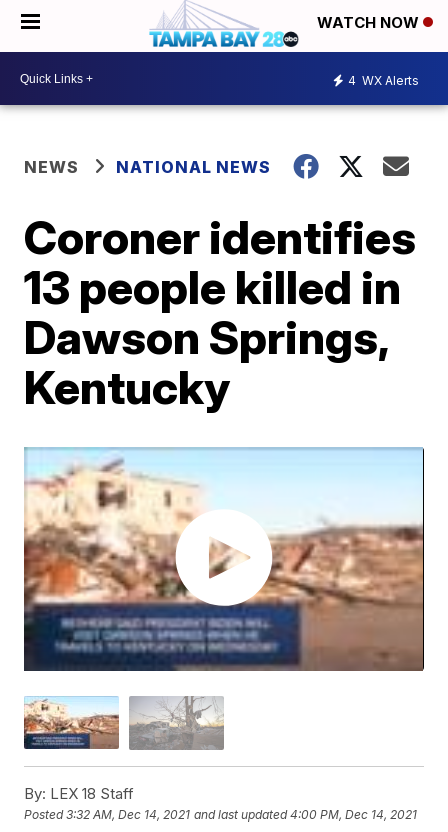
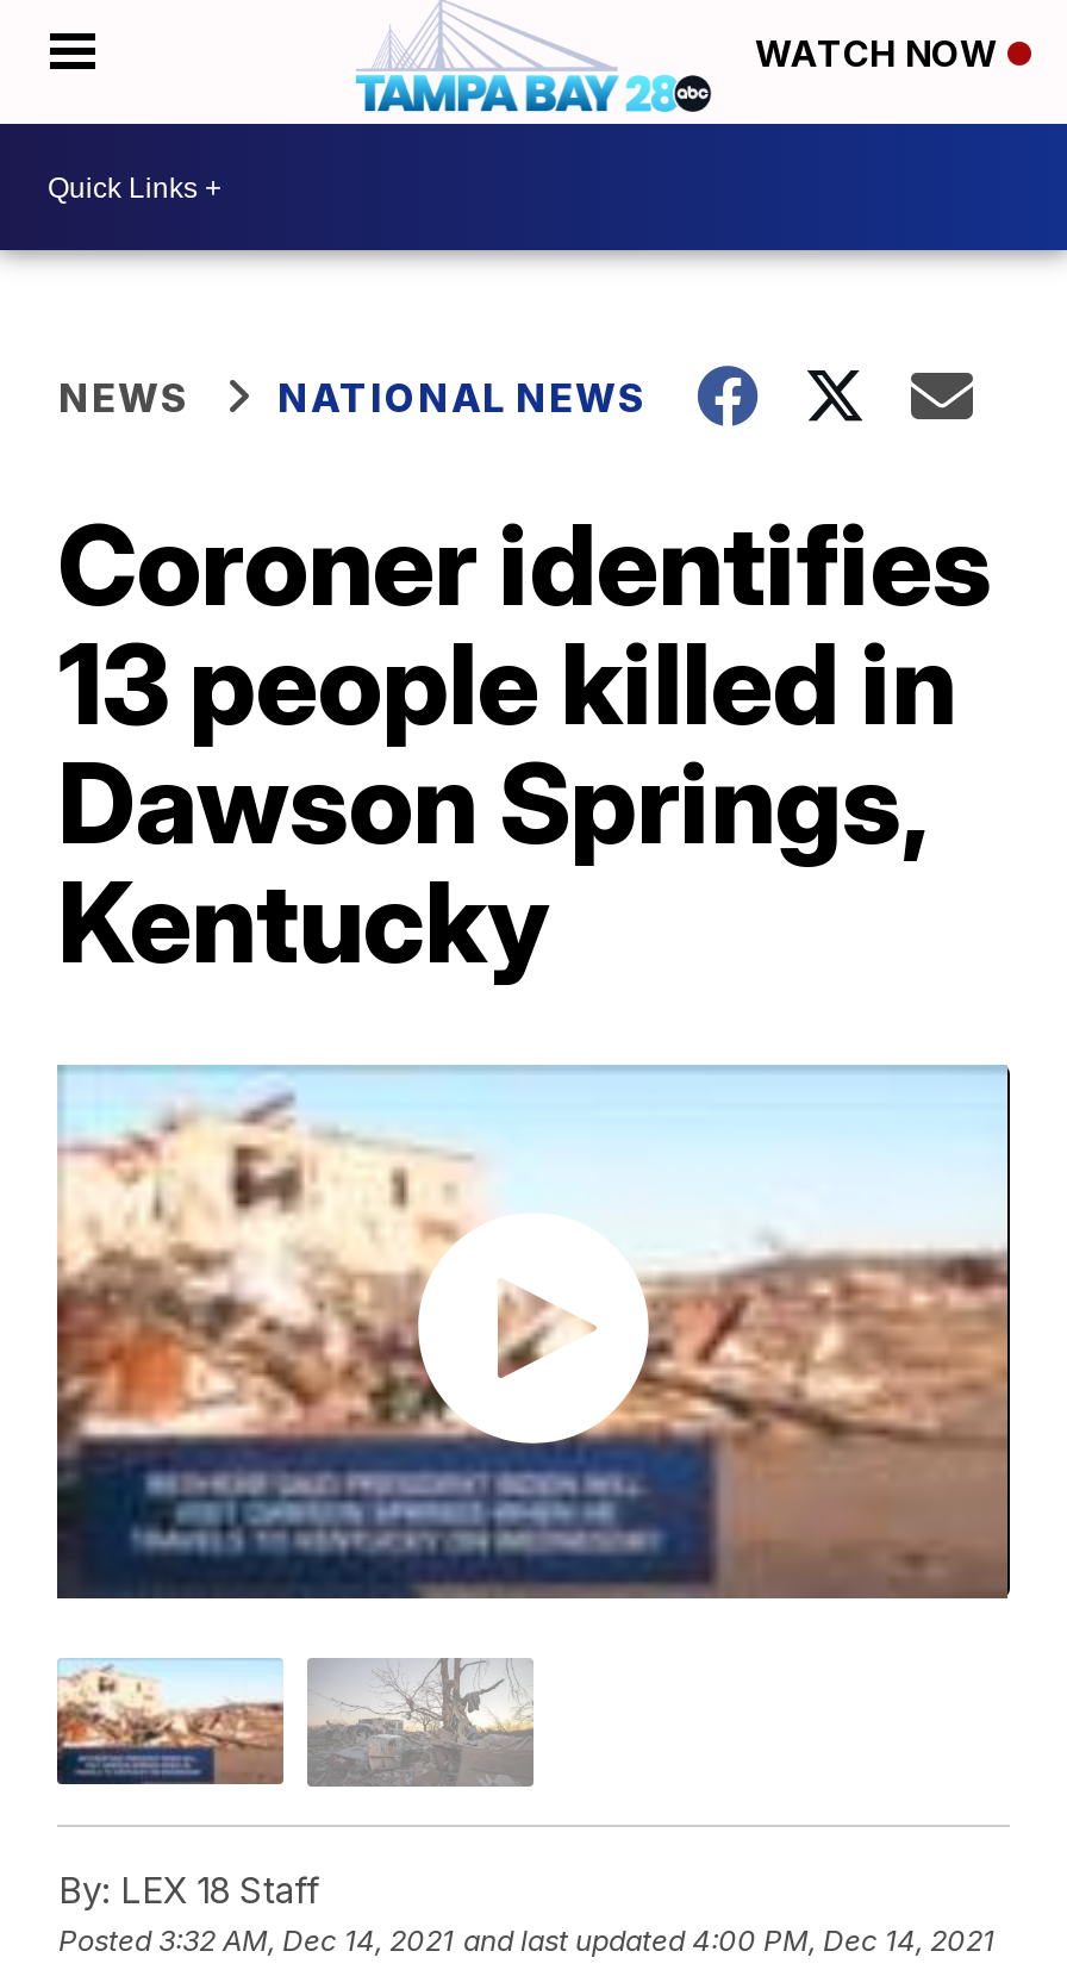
- 4 WX Alerts
